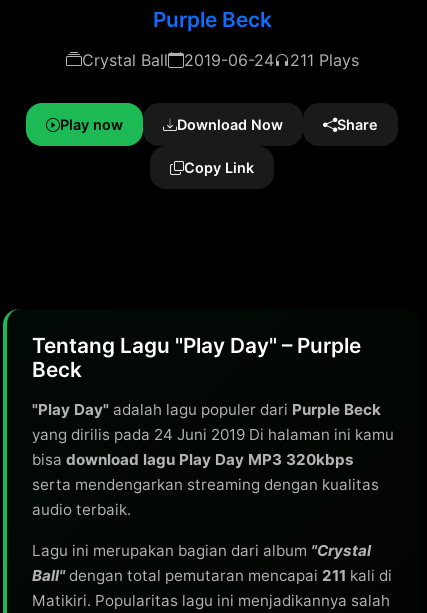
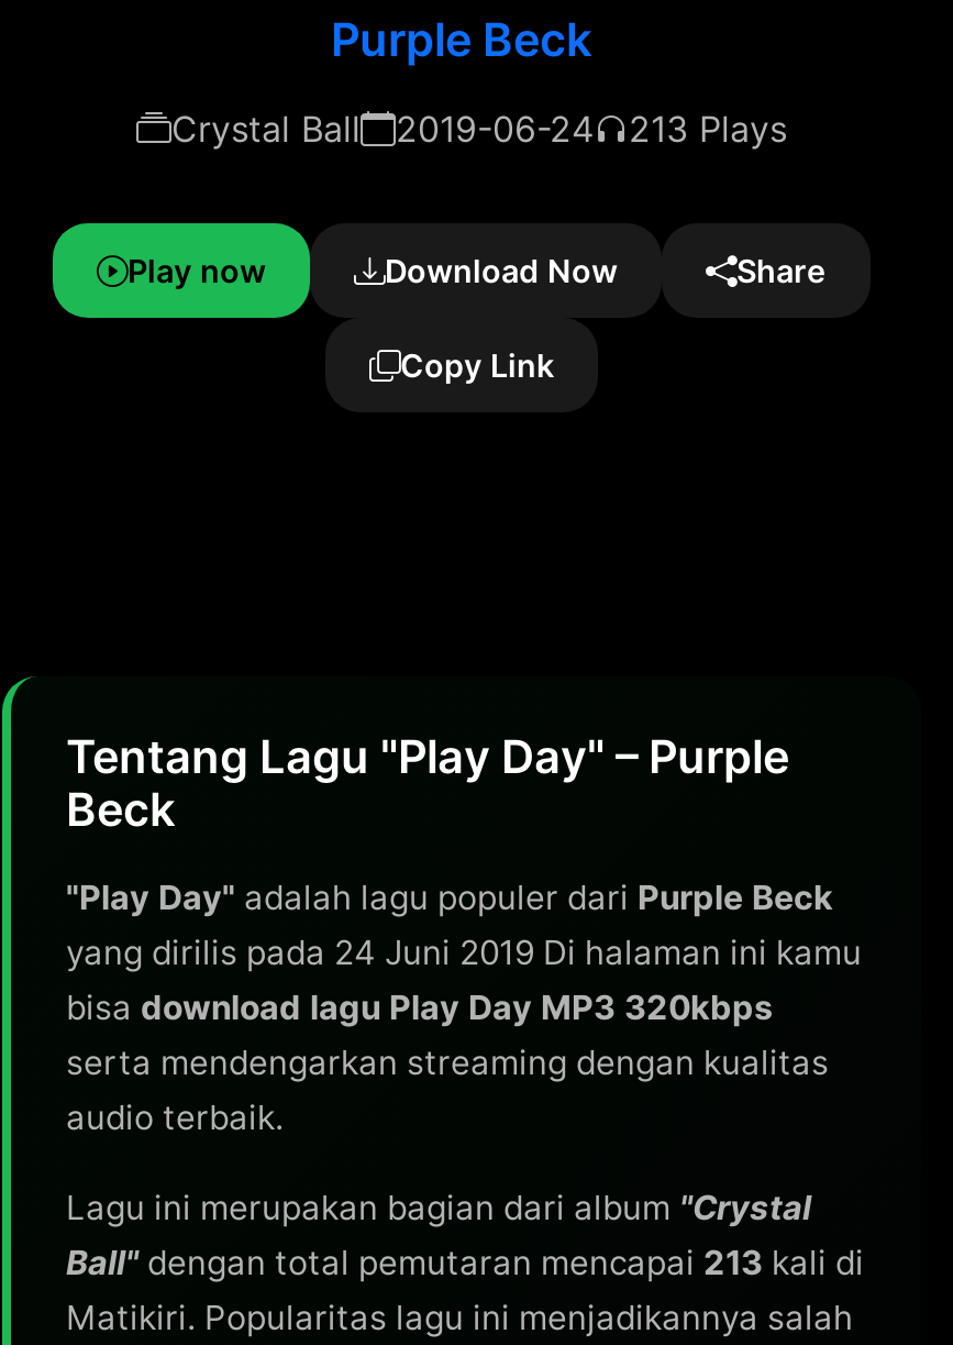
- Crystal Ball 2019-06-24 211 Plays
+ Crystal Ball 2019-06-24 213 Plays

- Ball" dengan total pemutaran mencapai 211 kali di
+ Ball" dengan total pemutaran mencapai 213 kali di
